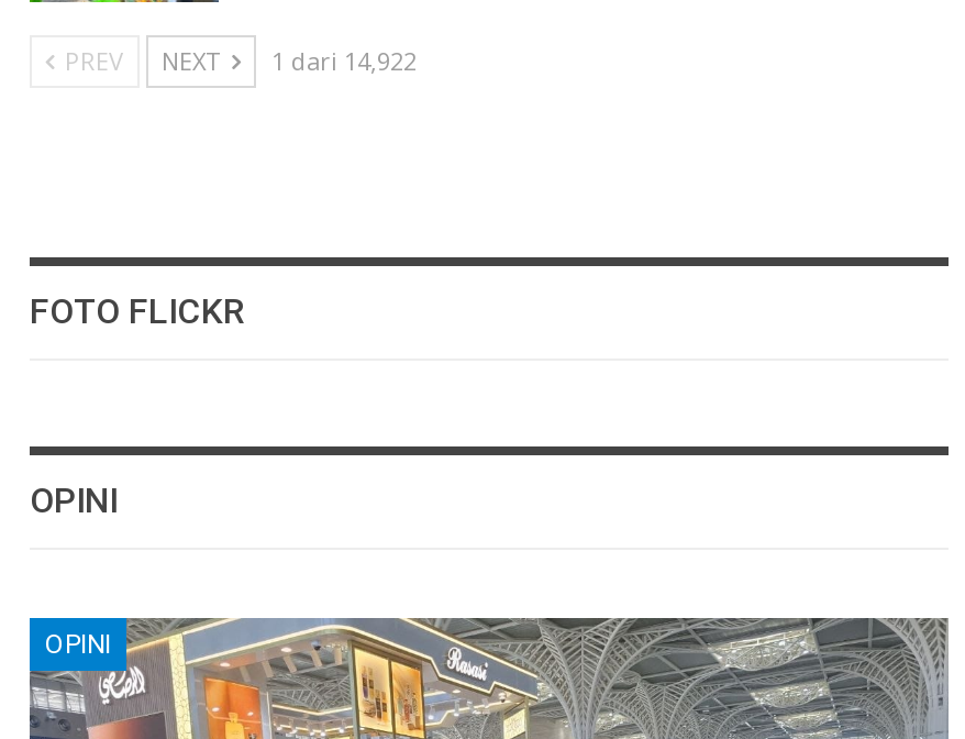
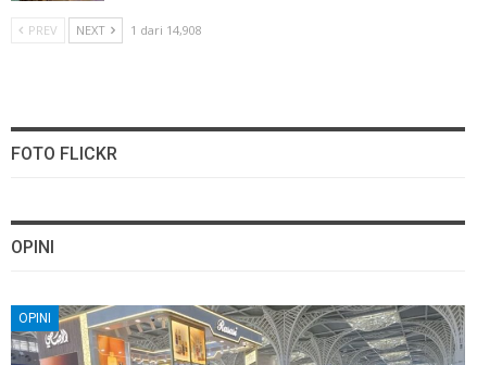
- PREV NEXT 1 dari 14,922
+ PREV NEXT 1 dari 14,908
